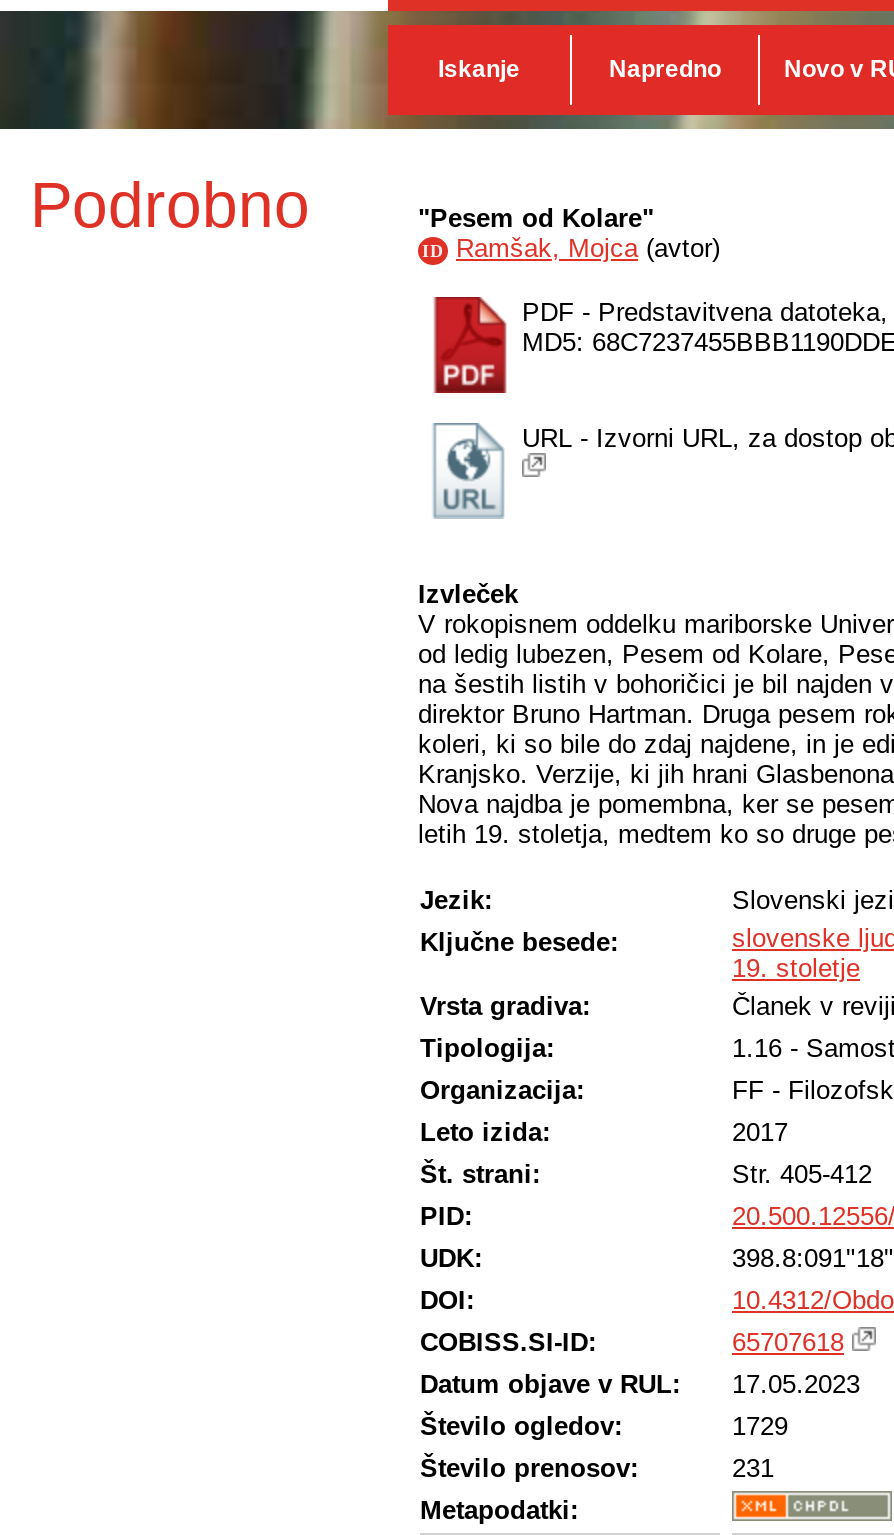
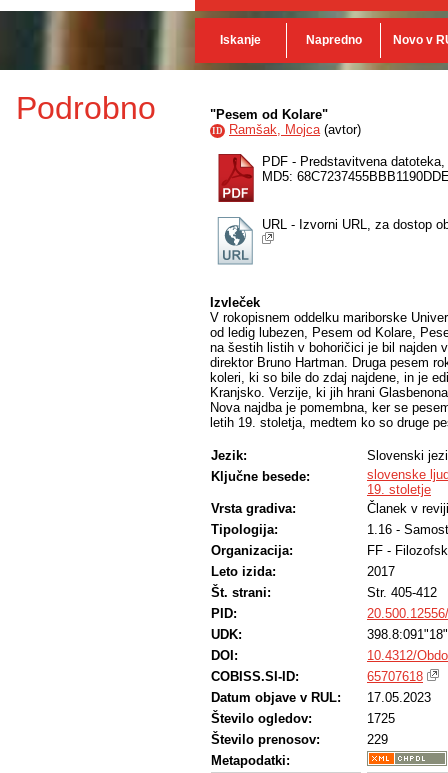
- 1729
+ 1725

- 231
+ 229
